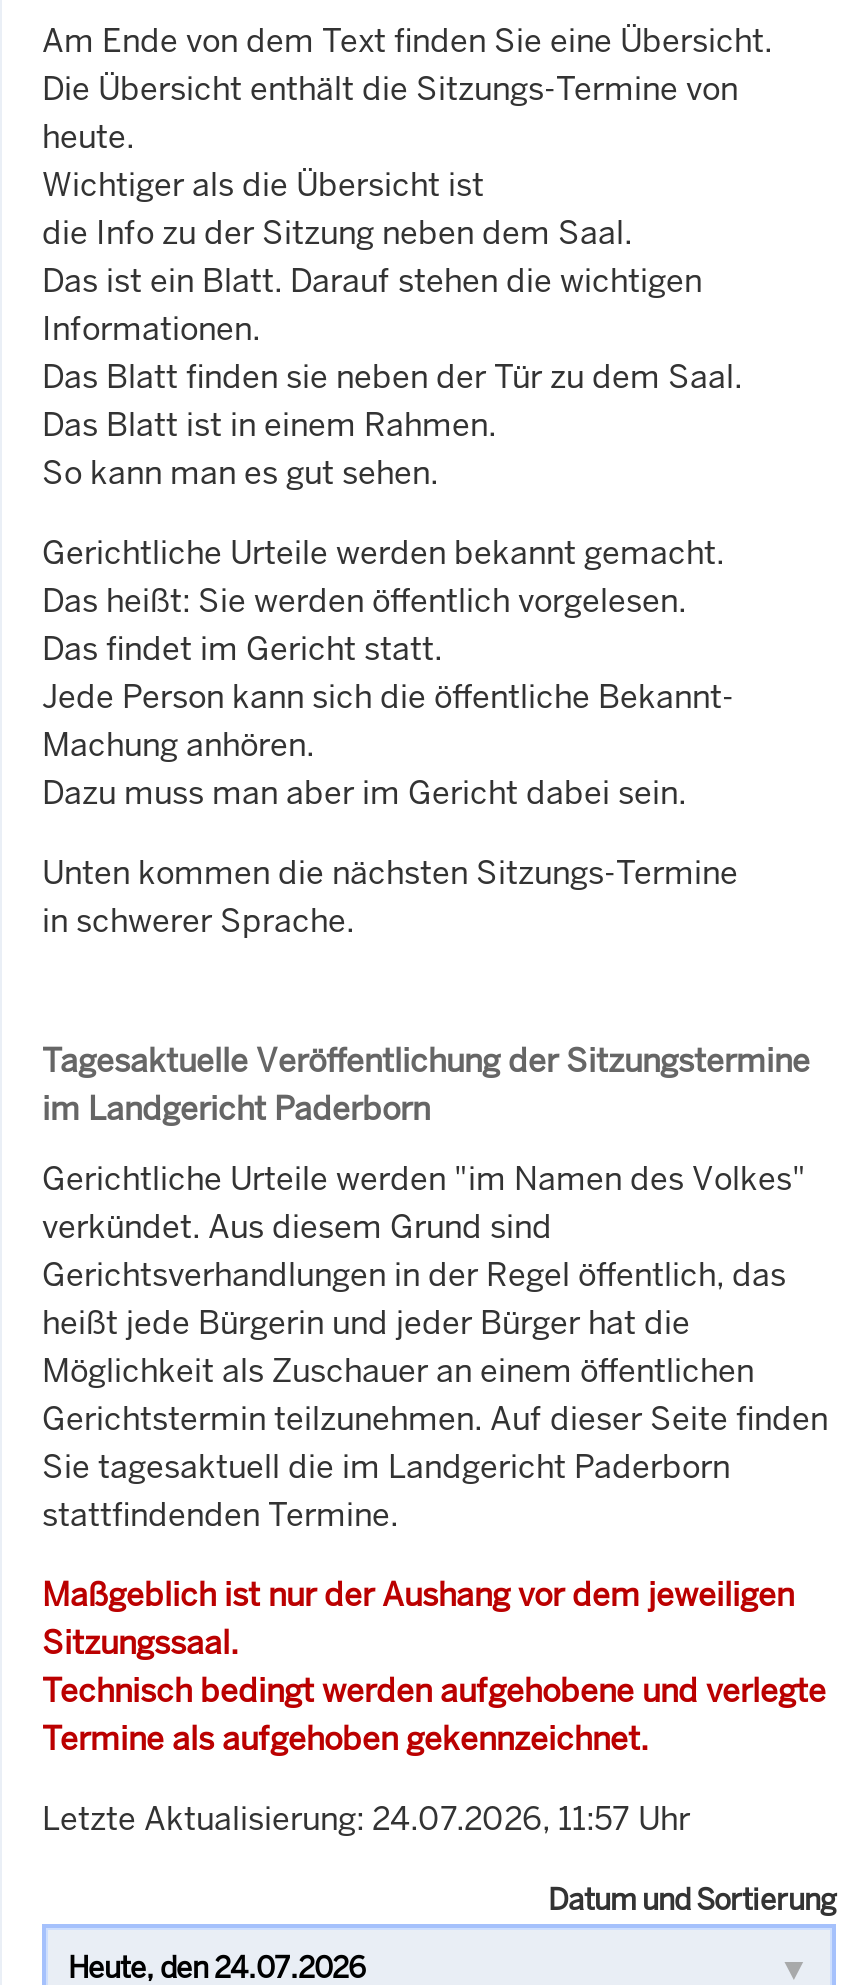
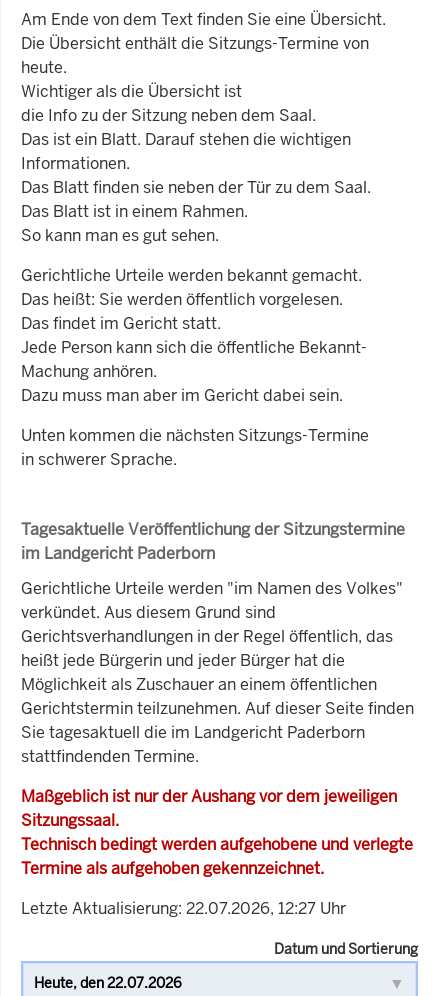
- Letzte Aktualisierung: 24.07.2026, 11:57 Uhr
+ Letzte Aktualisierung: 22.07.2026, 12:27 Uhr
